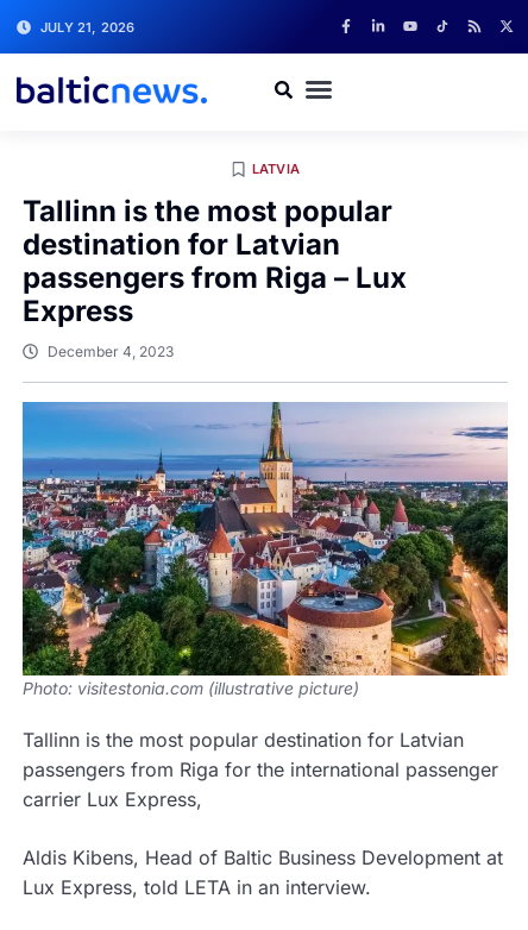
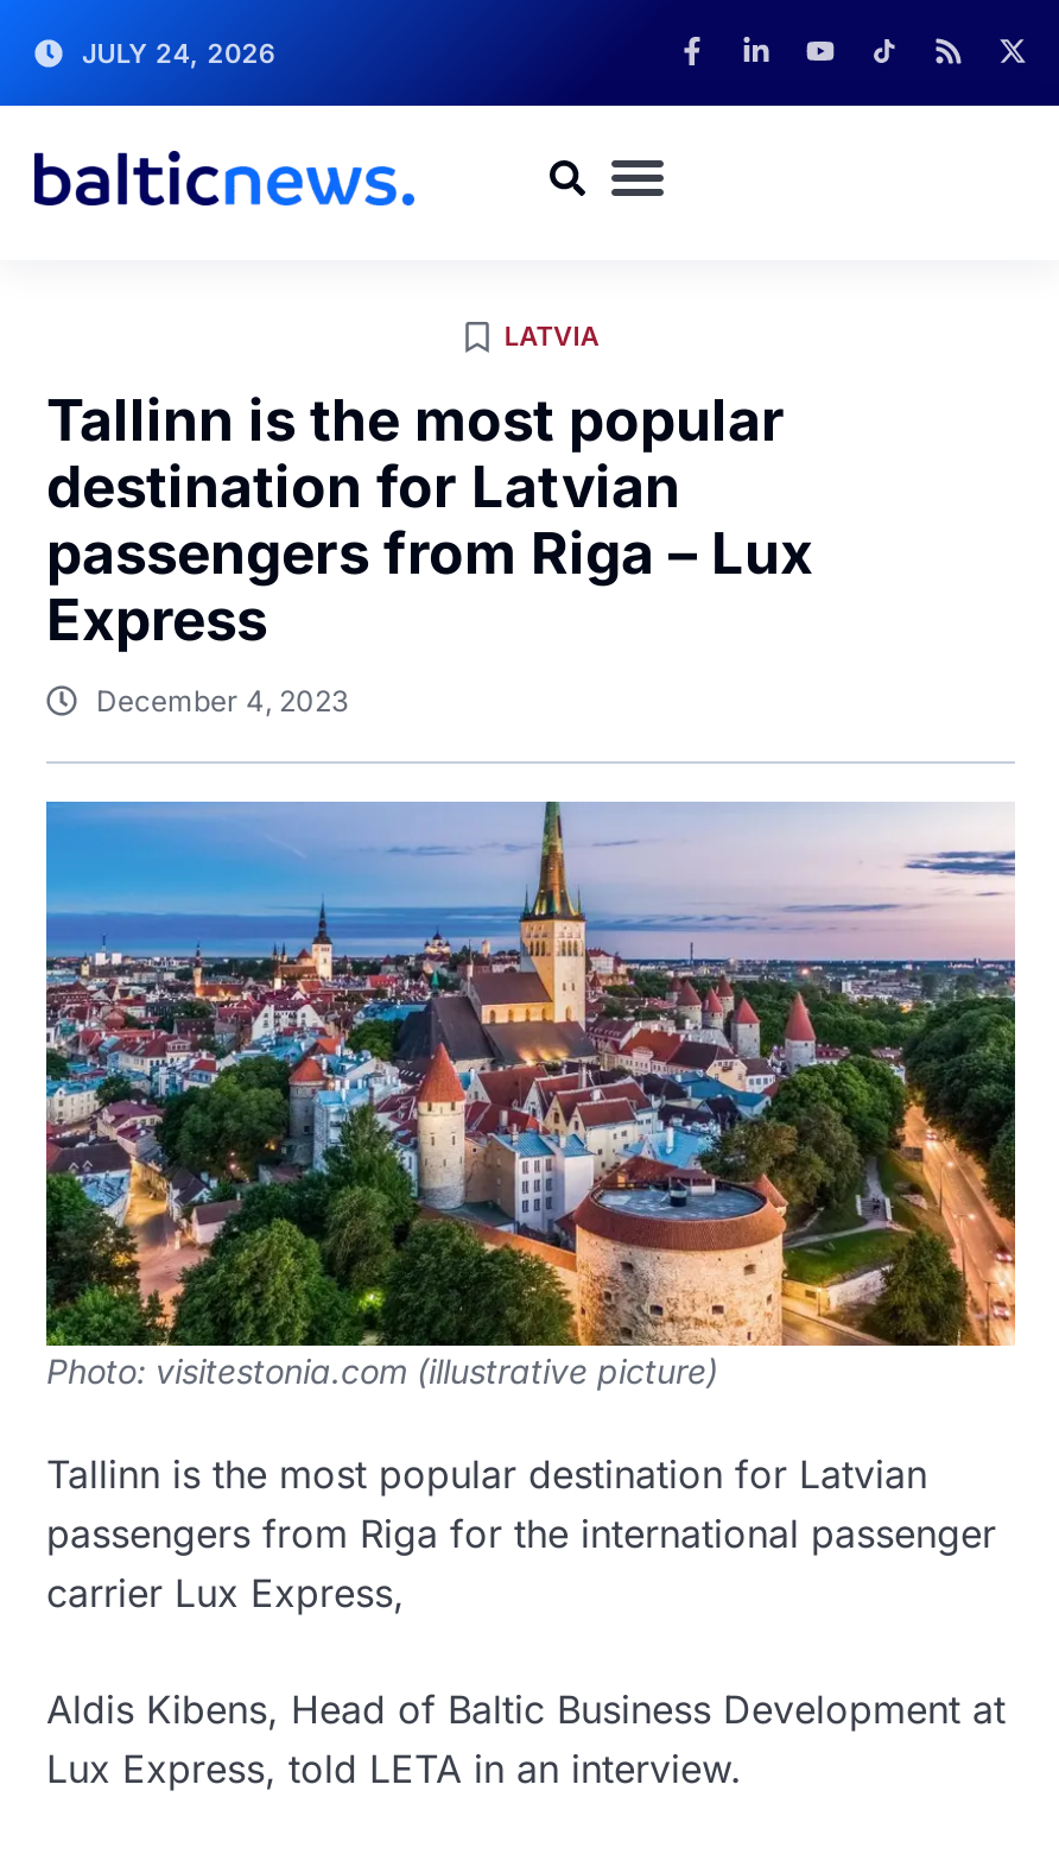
- JULY 21, 2026
+ JULY 24, 2026
